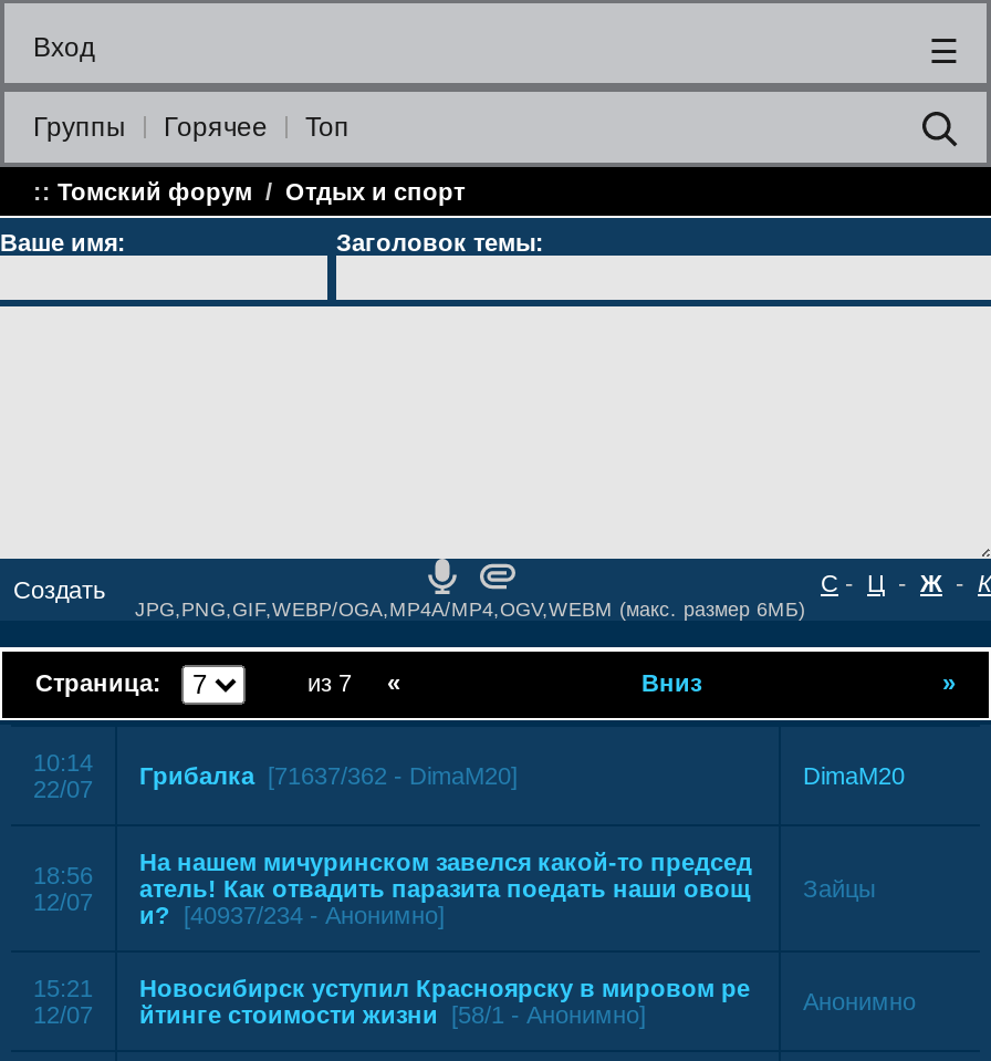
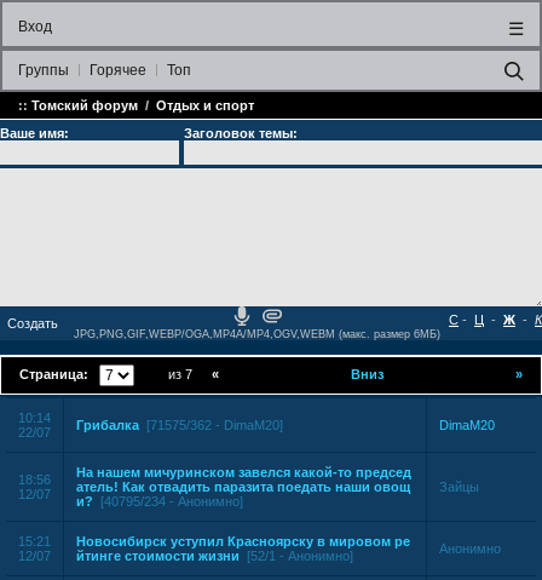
- Грибалка [71637/362 - DimaM20]
+ Грибалка [71575/362 - DimaM20]

- 12/07 18:56 и? [40937/234 - Анонимно] атель! Как отвадить паразита поедать наши овощ На нашем мичуринском завелся какой-то председ Зайцы
+ 12/07 18:56 и? [40795/234 - Анонимно] атель! Как отвадить паразита поедать наши овощ На нашем мичуринском завелся какой-то председ Зайцы

- йтинге стоимости жизни [58/1 - Анонимно]
+ йтинге стоимости жизни [52/1 - Анонимно]
